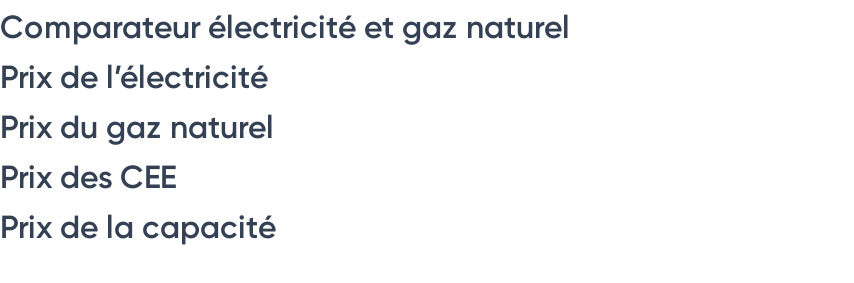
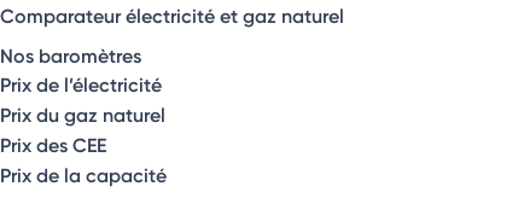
+ Nos baromètres
